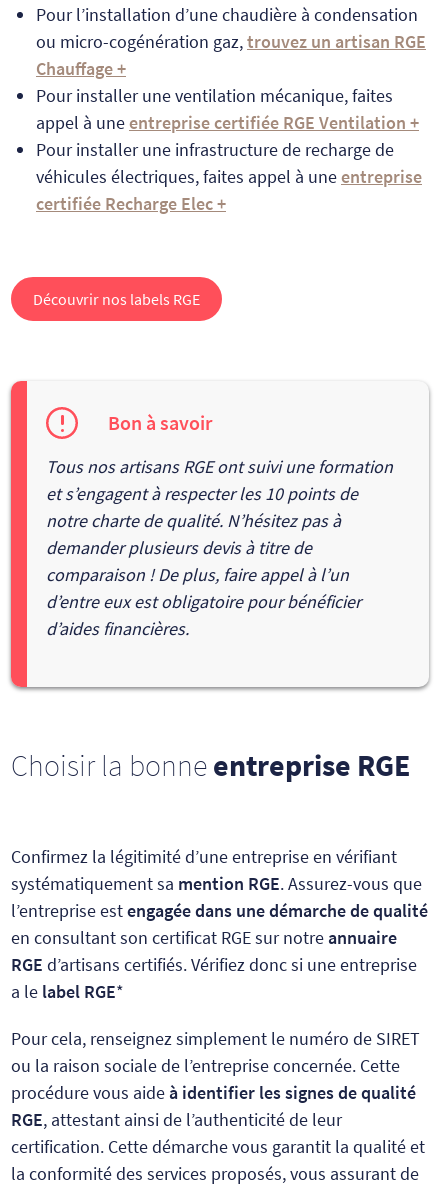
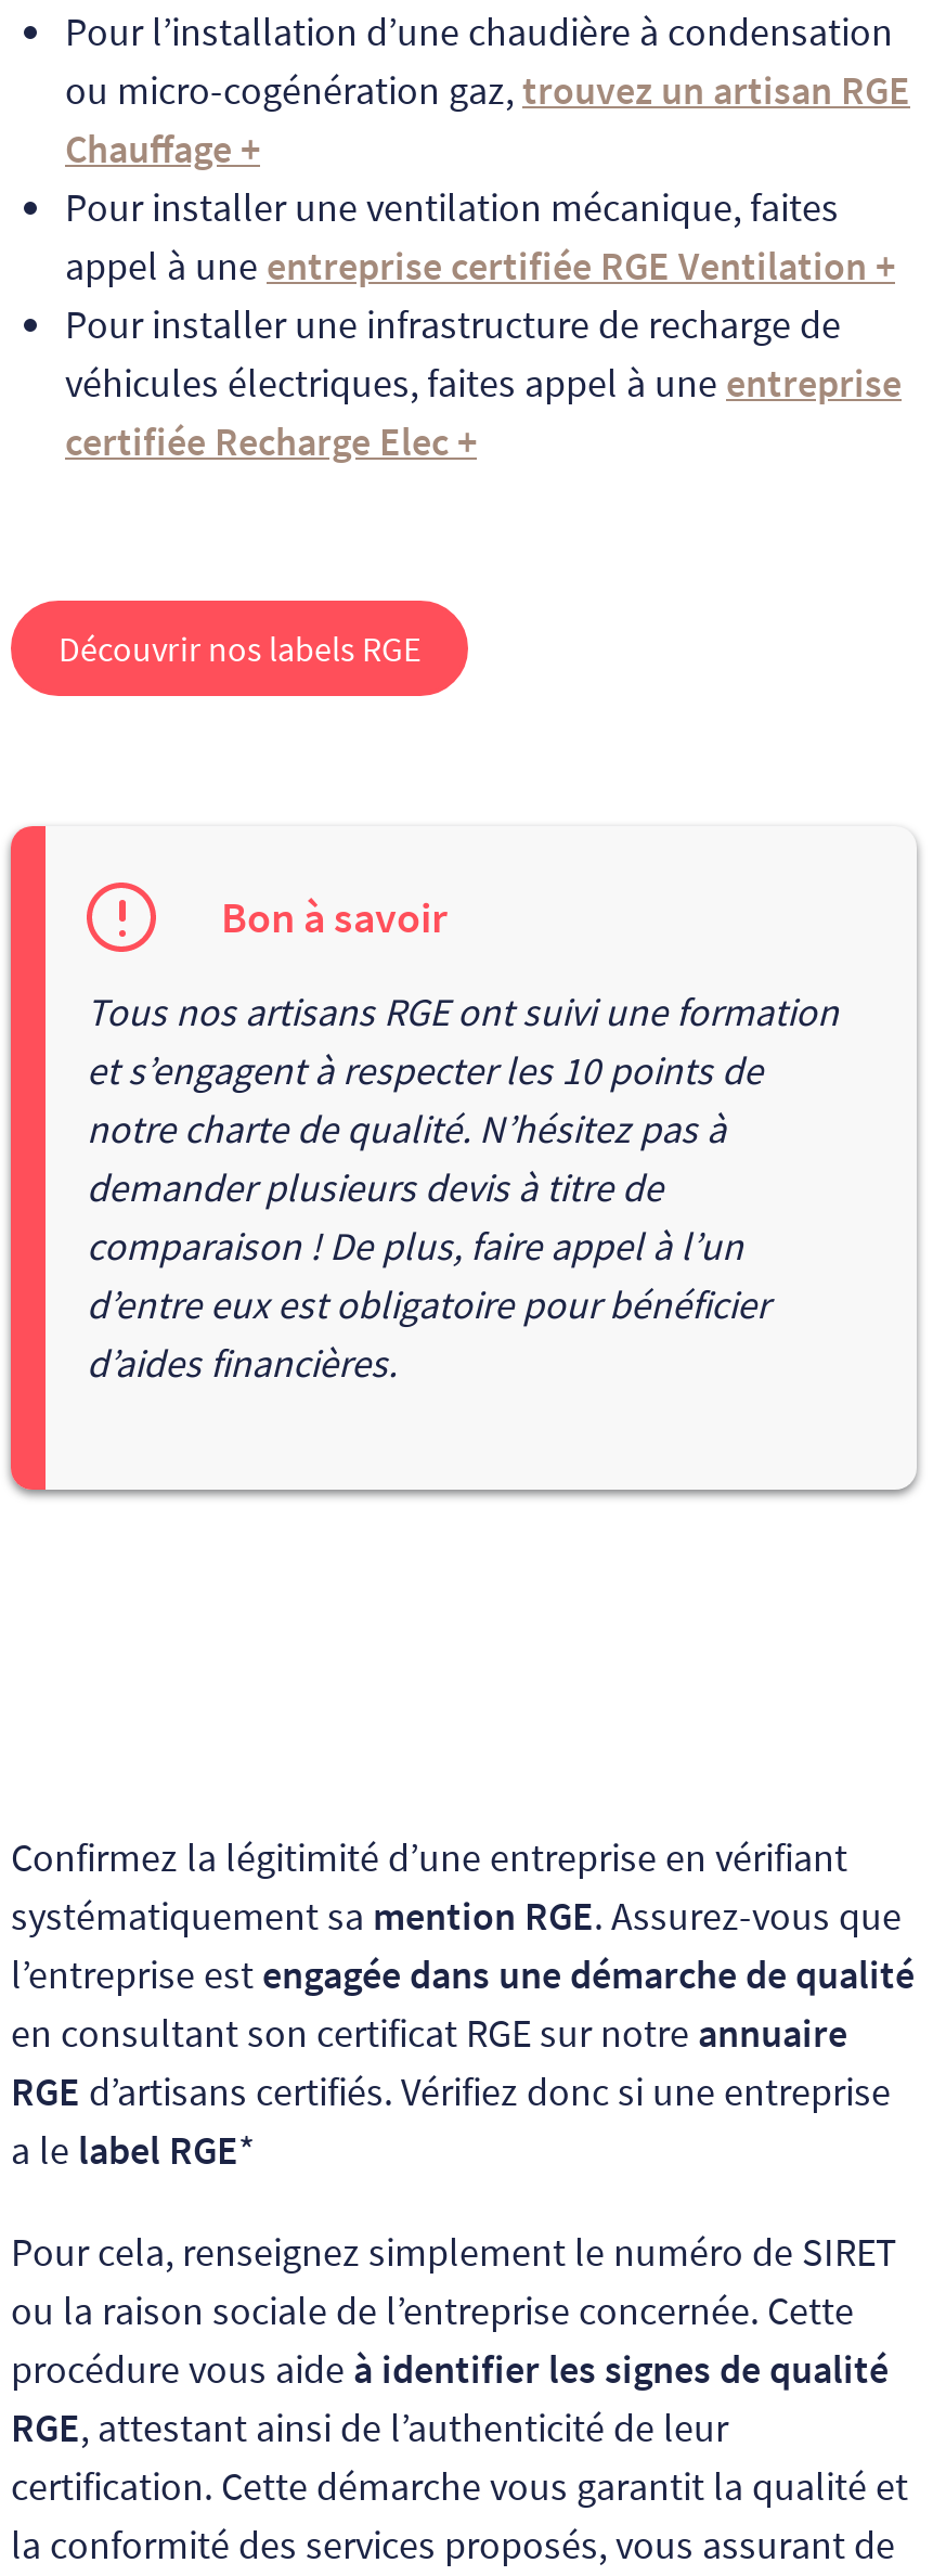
- Choisir la bonne entreprise RGE
